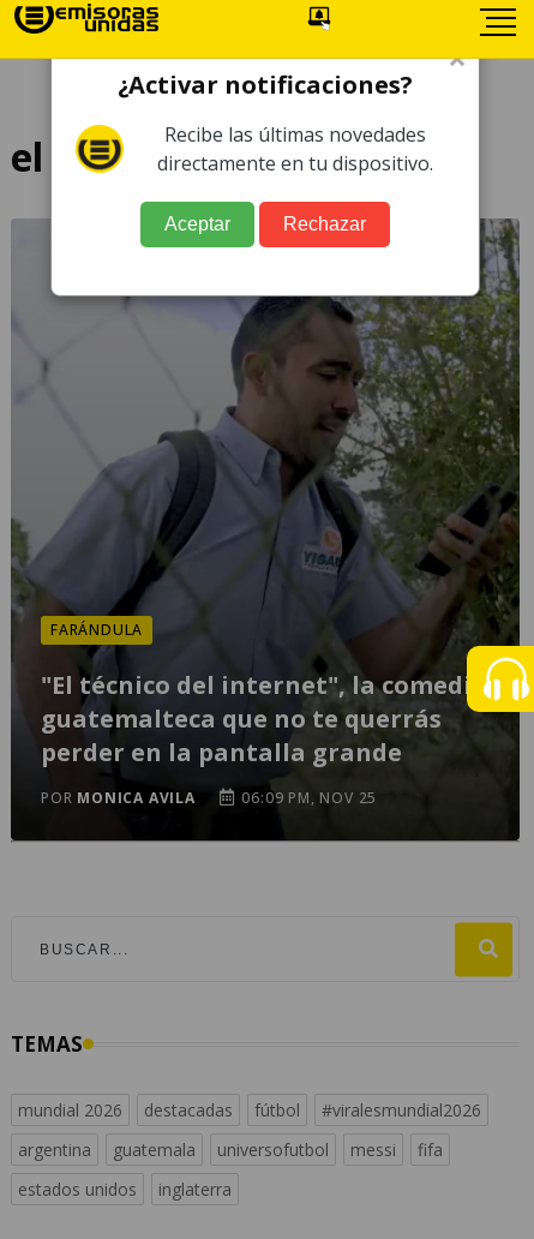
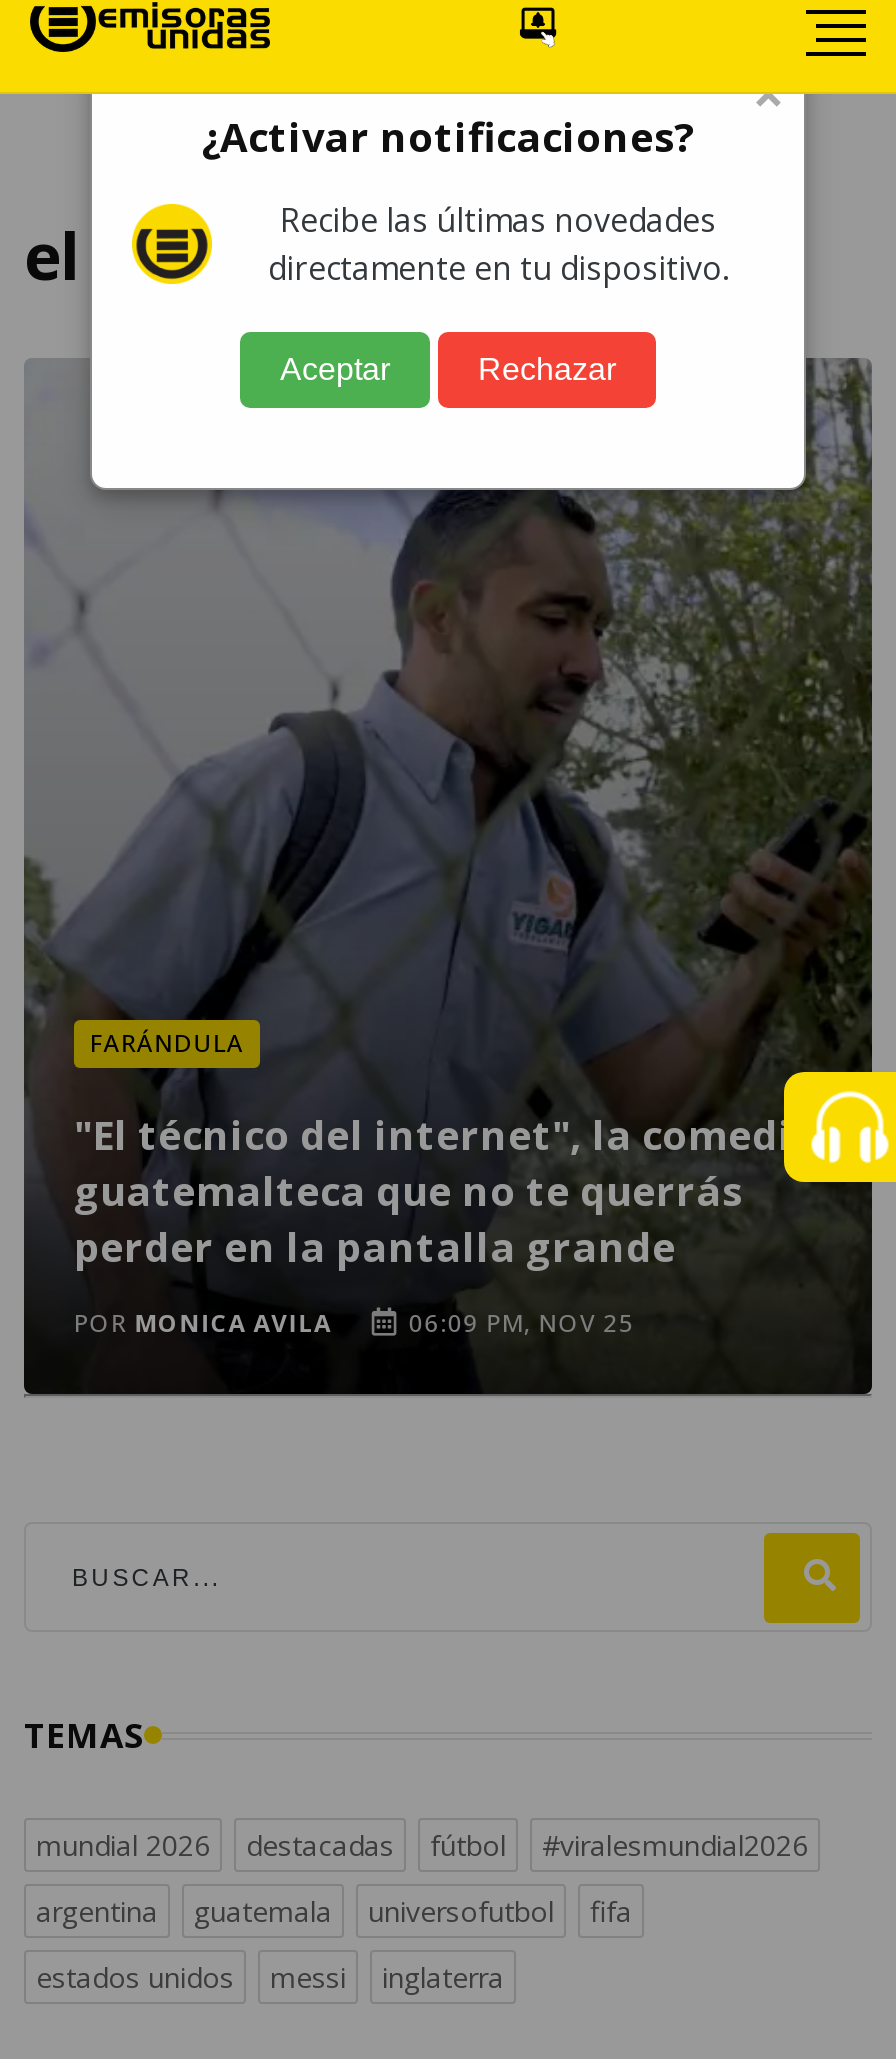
moved down: messi
